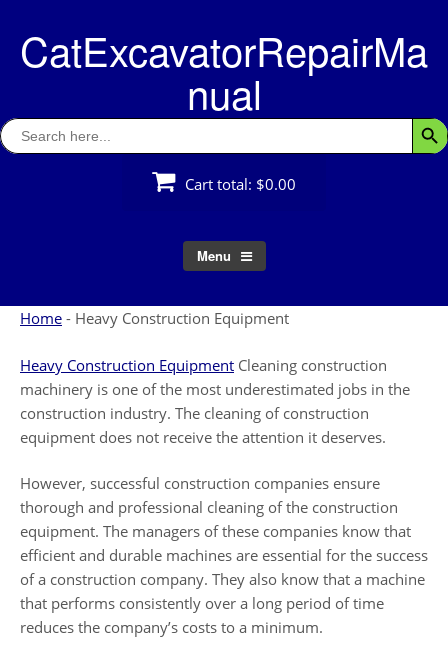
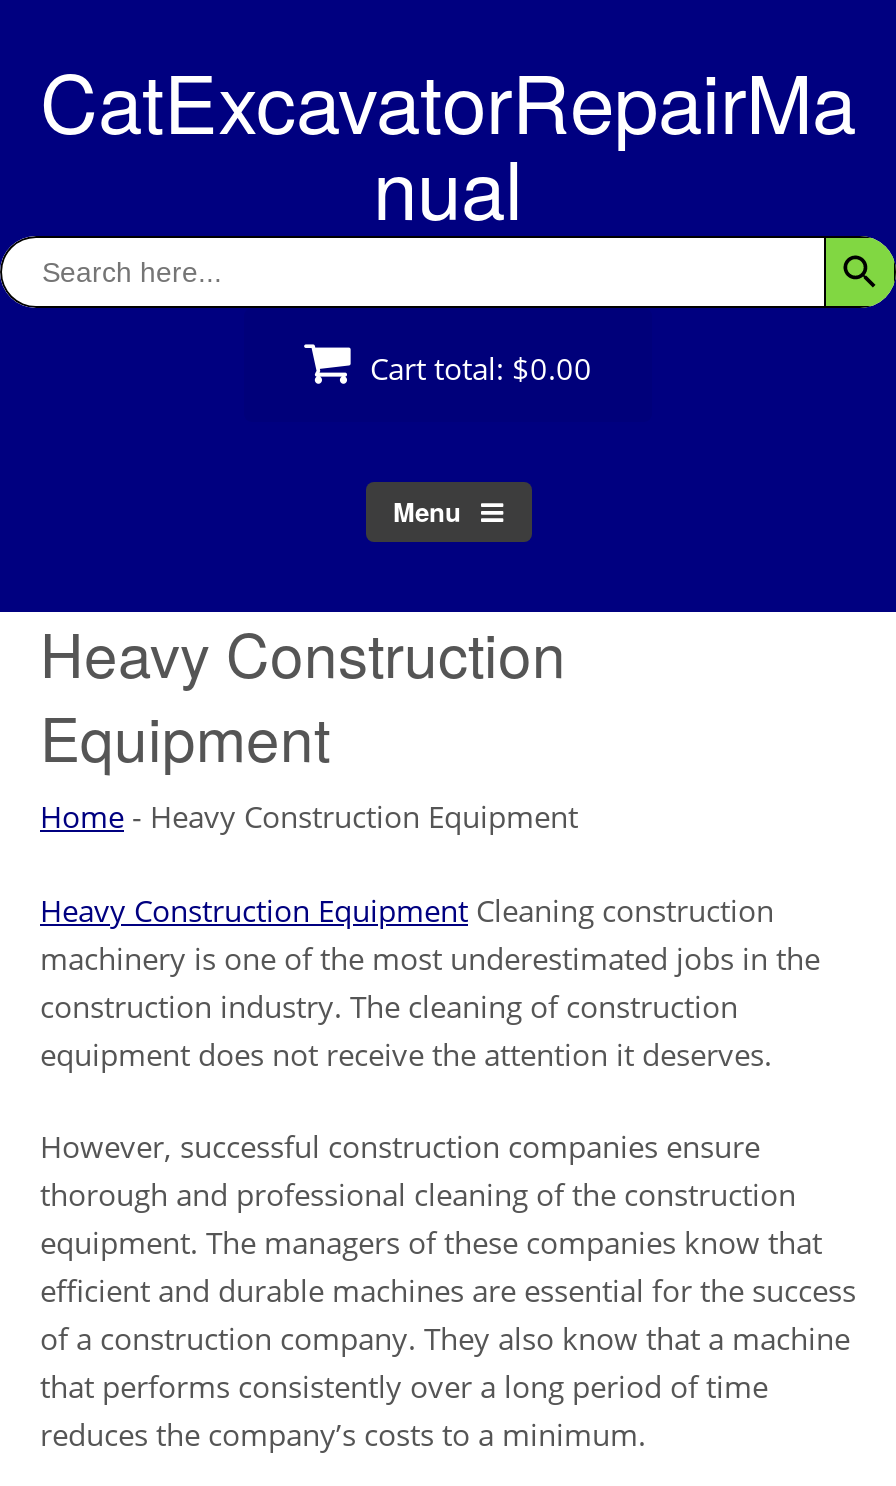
+ Heavy Construction
+ Equipment
